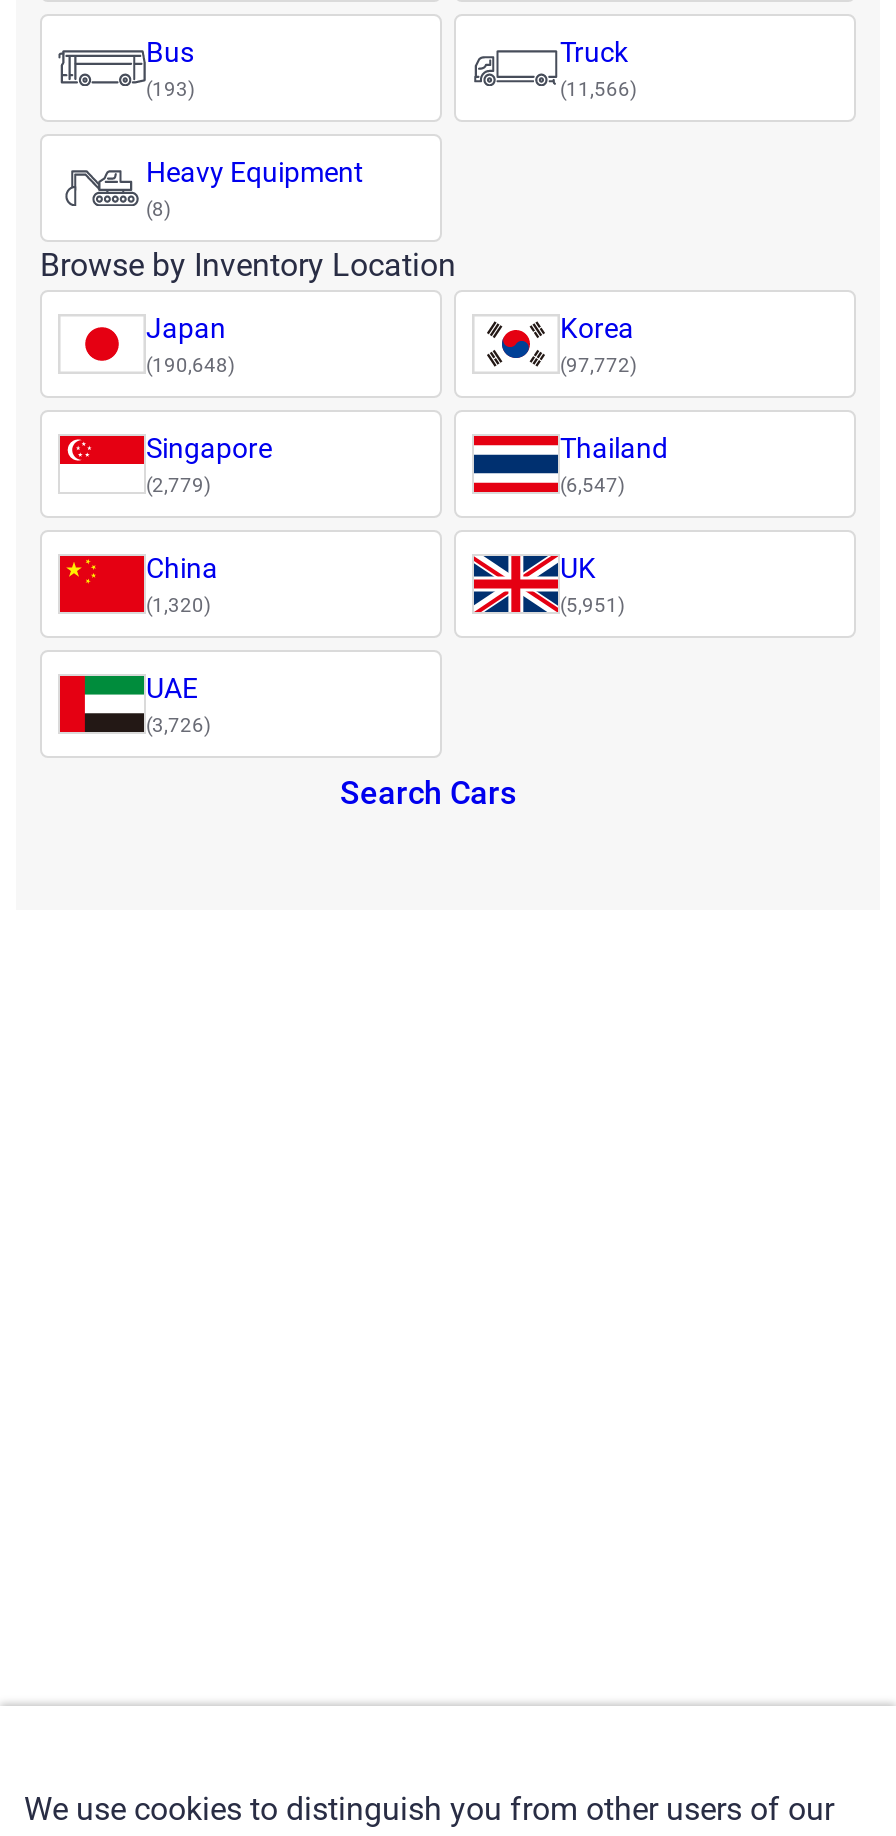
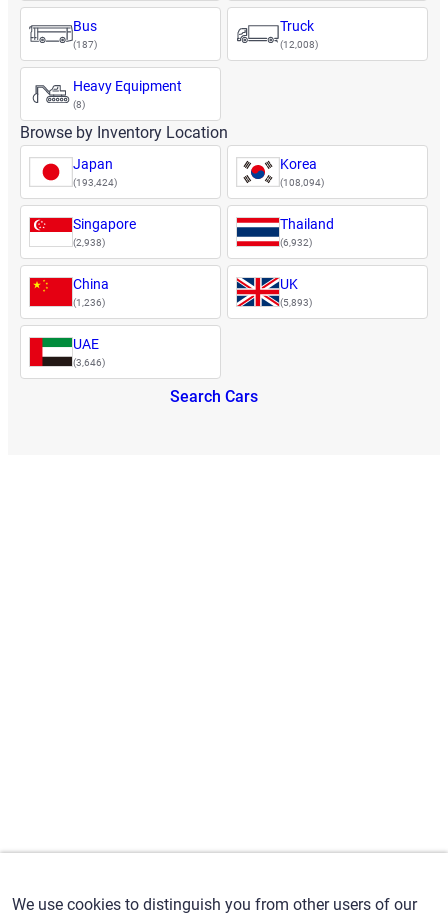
- (193)
+ (187)

- (11,566)
+ (12,008)

- (190,648)
+ (193,424)

- (97,772)
+ (108,094)

- (2,779)
+ (2,938)

- (6,547)
+ (6,932)

- (1,320)
+ (1,236)

- (5,951)
+ (5,893)

- (3,726)
+ (3,646)
